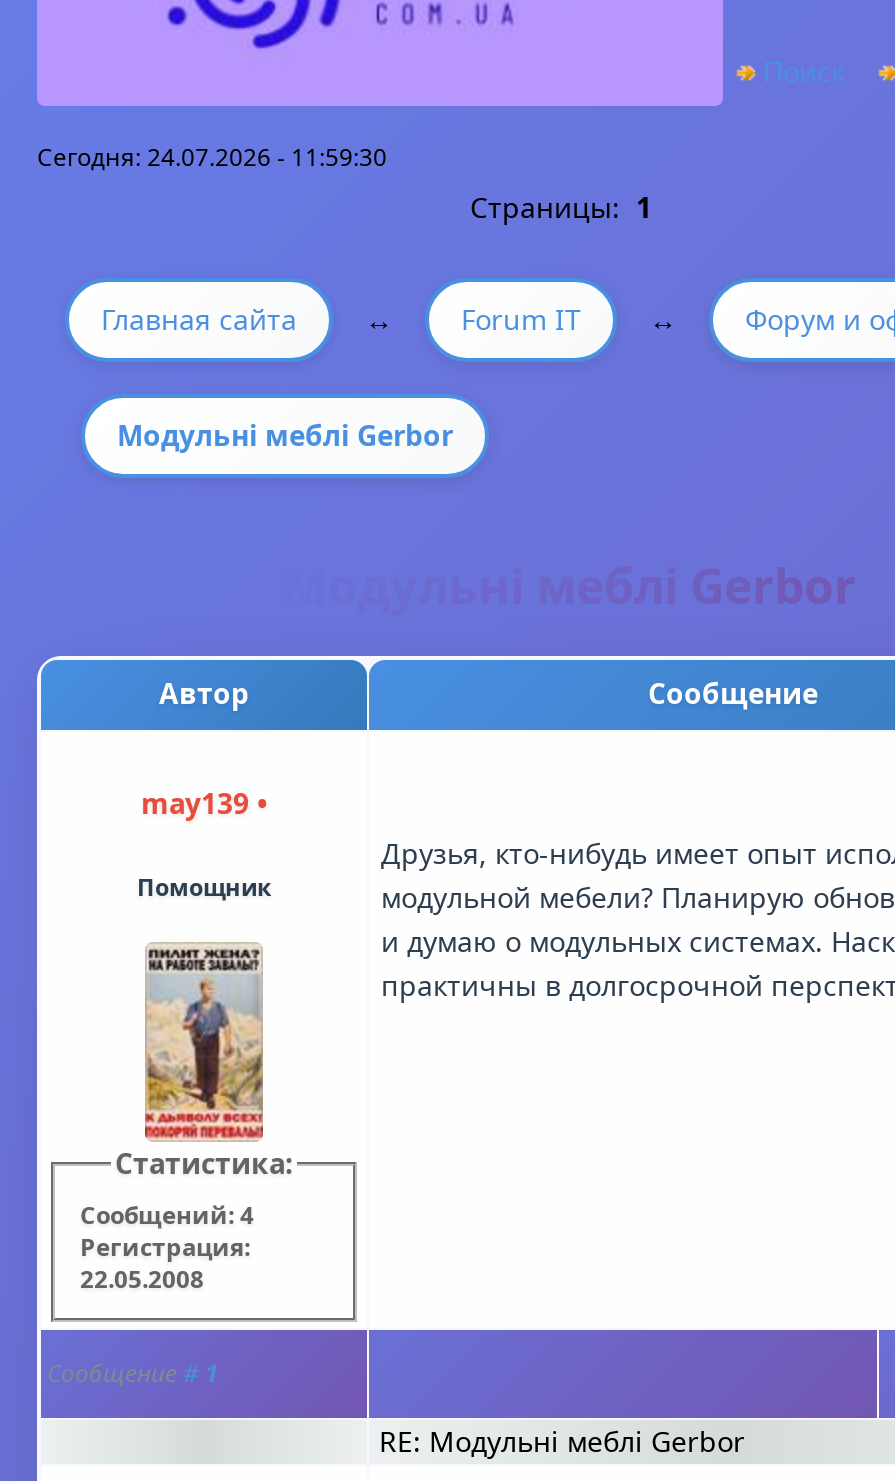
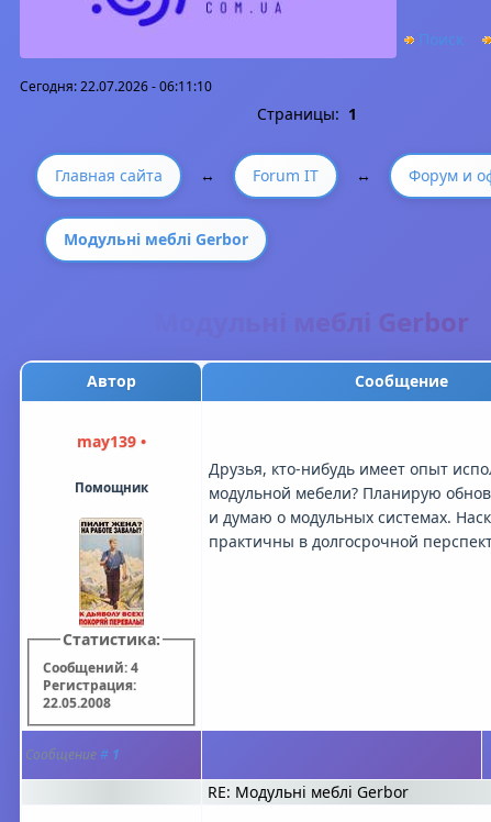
- Сегодня: 24.07.2026 - 11:59:30
+ Сегодня: 22.07.2026 - 06:11:10
